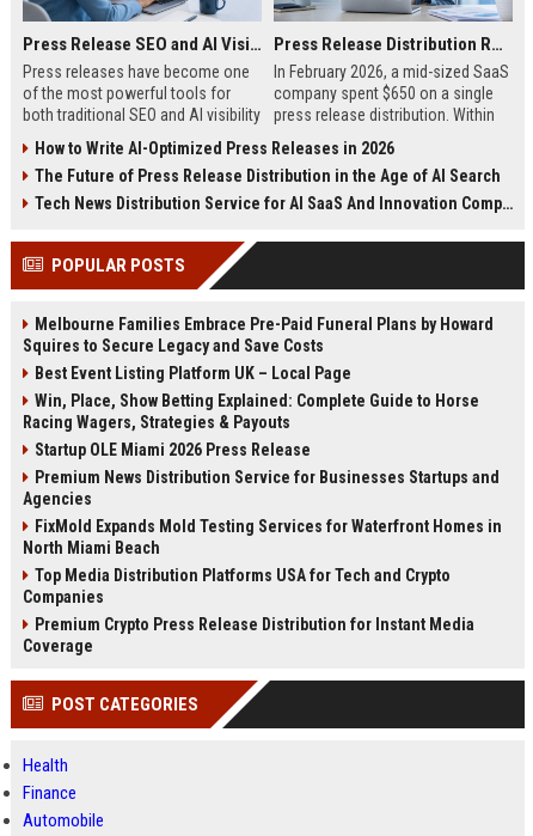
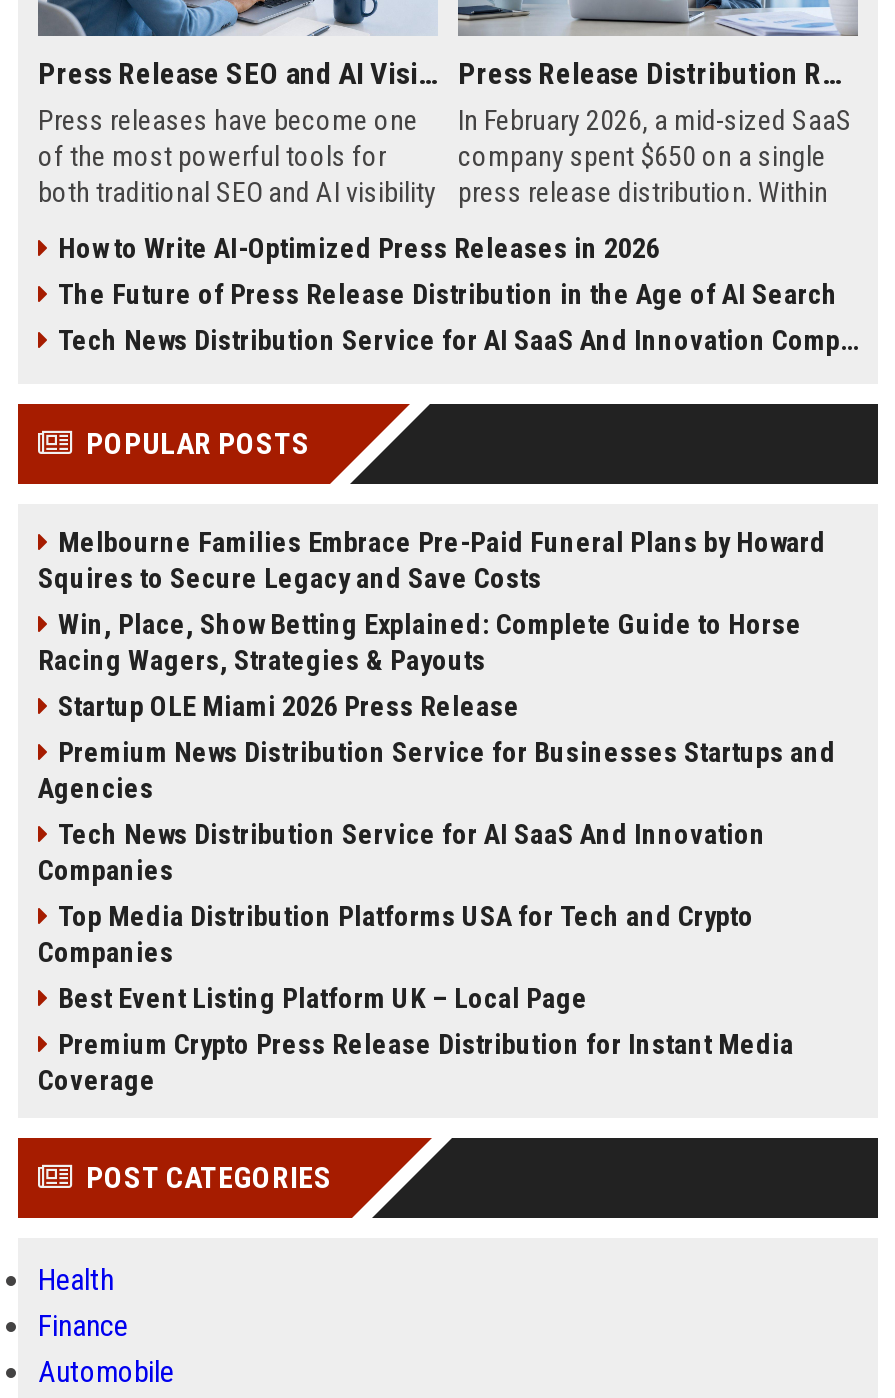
moved down: Best Event Listing Platform UK – Local Page

moved up: Win, Place, Show Betting Explained: Complete Guide to Horse | Racing Wagers, Strategies & Payouts | Startup OLE Miami 2026 Press Release | Premium News Distribution Service for Businesses Startups and | Agencies

- FixMold Expands Mold Testing Services for Waterfront Homes in
- North Miami Beach
+ Tech News Distribution Service for AI SaaS And Innovation
+ Companies

moved up: Top Media Distribution Platforms USA for Tech and Crypto | Companies
